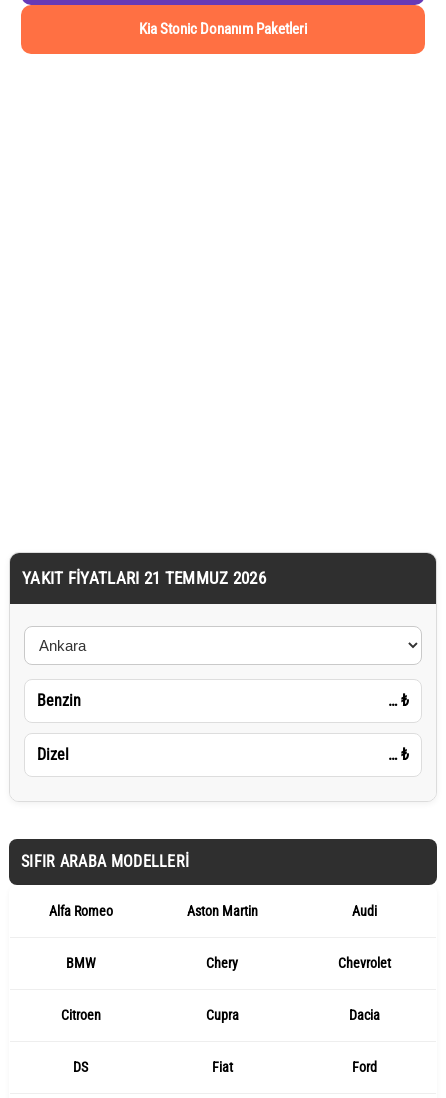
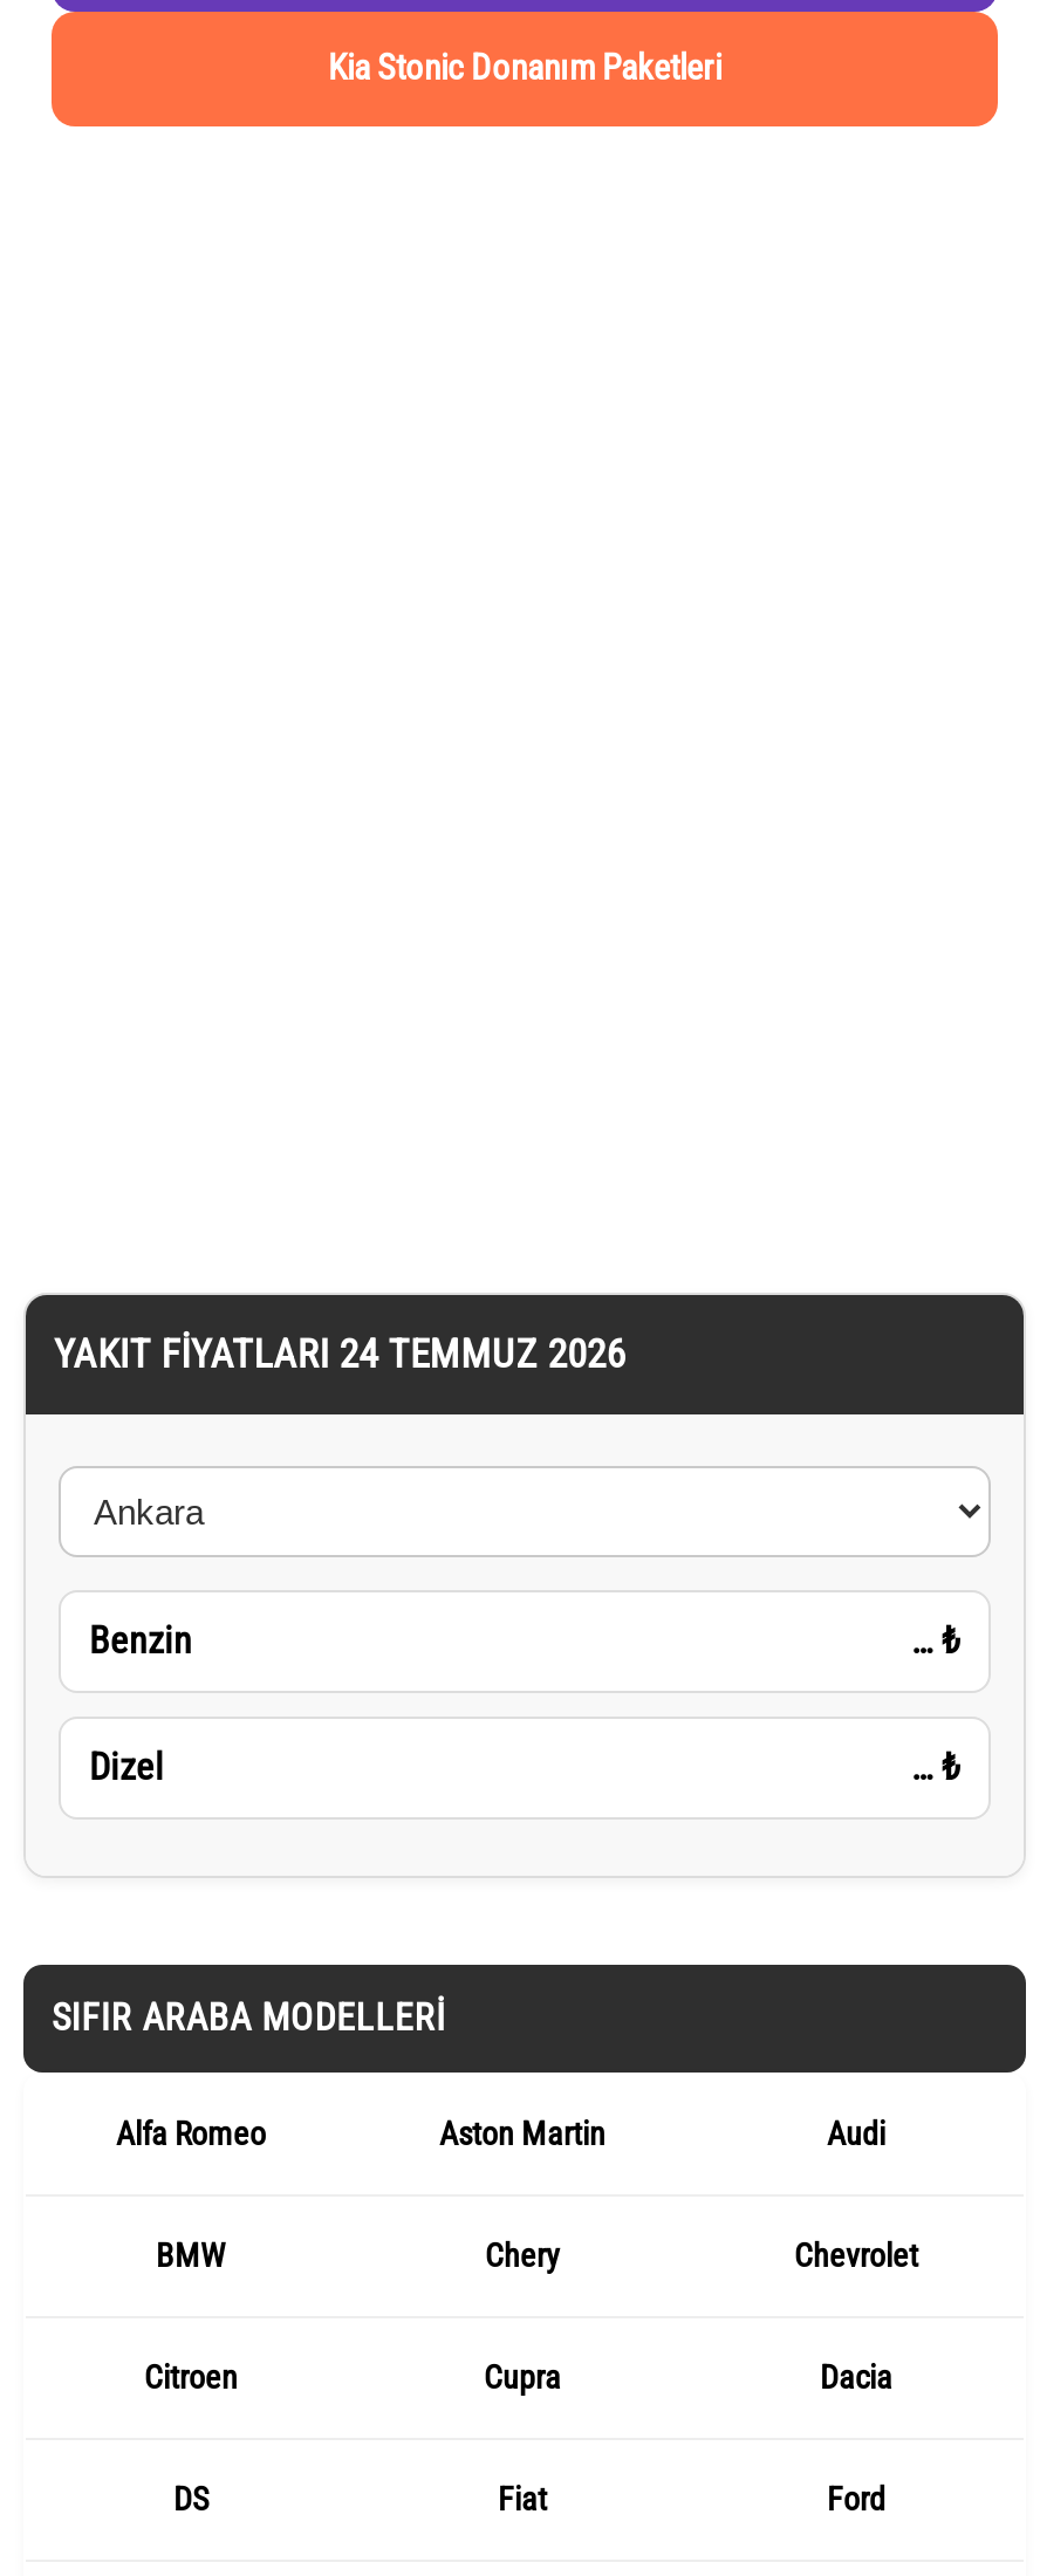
- YAKIT FIYATLARI 21 TEMMUZ 2026
+ YAKIT FIYATLARI 24 TEMMUZ 2026
